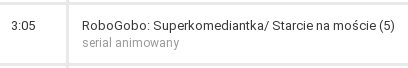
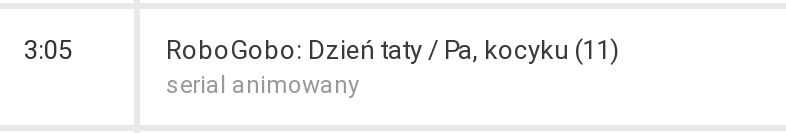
- RoboGobo: Superkomediantka/ Starcie na moście (5)
+ RoboGobo: Dzień taty / Pa, kocyku (11)
